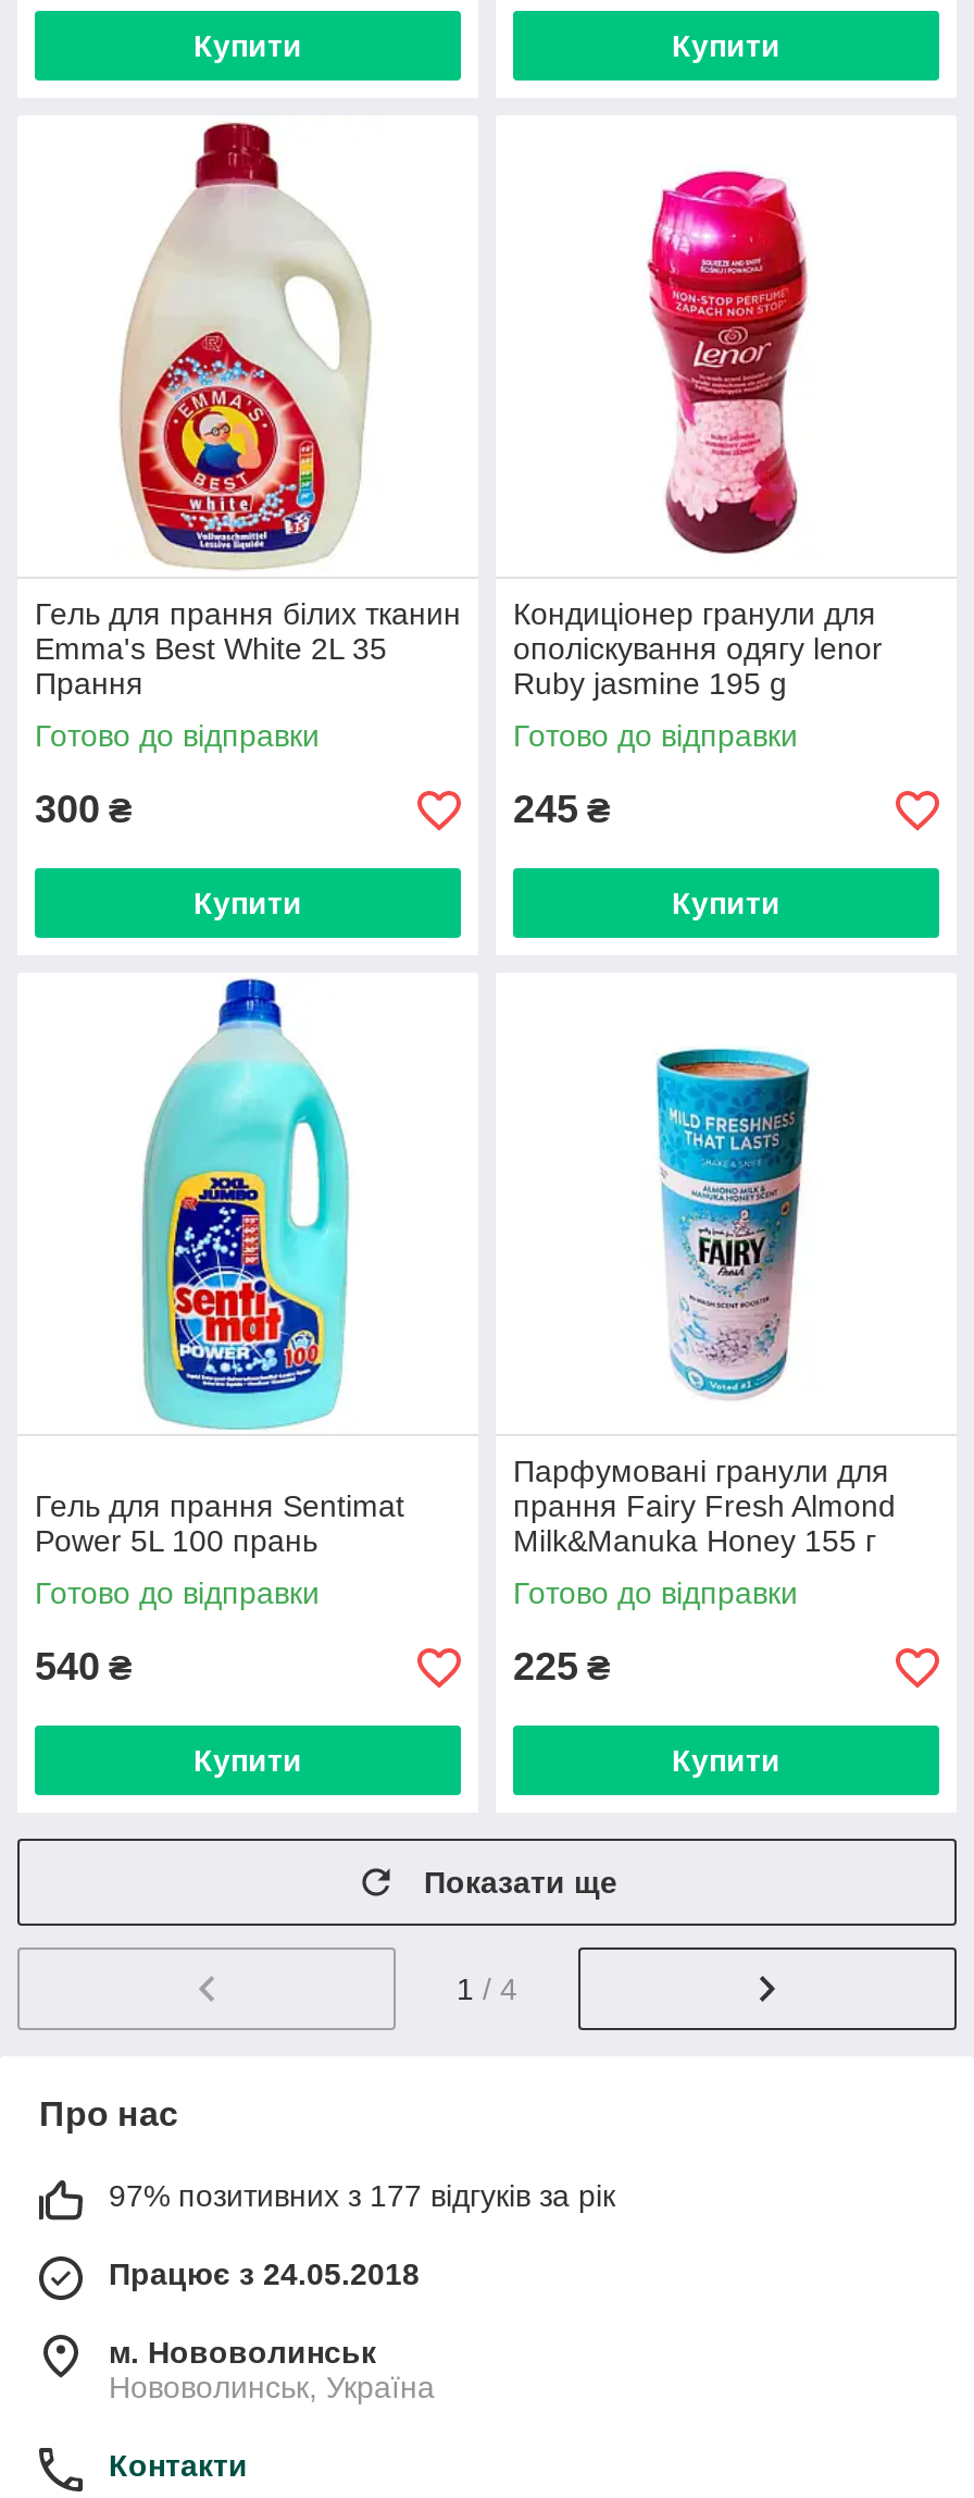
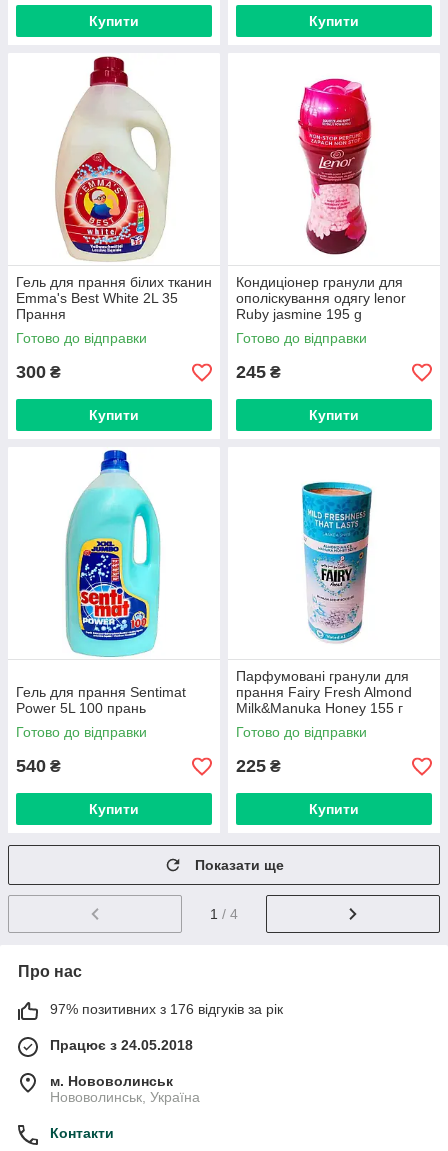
- 97% позитивних з 177 відгуків за рік
+ 97% позитивних з 176 відгуків за рік
